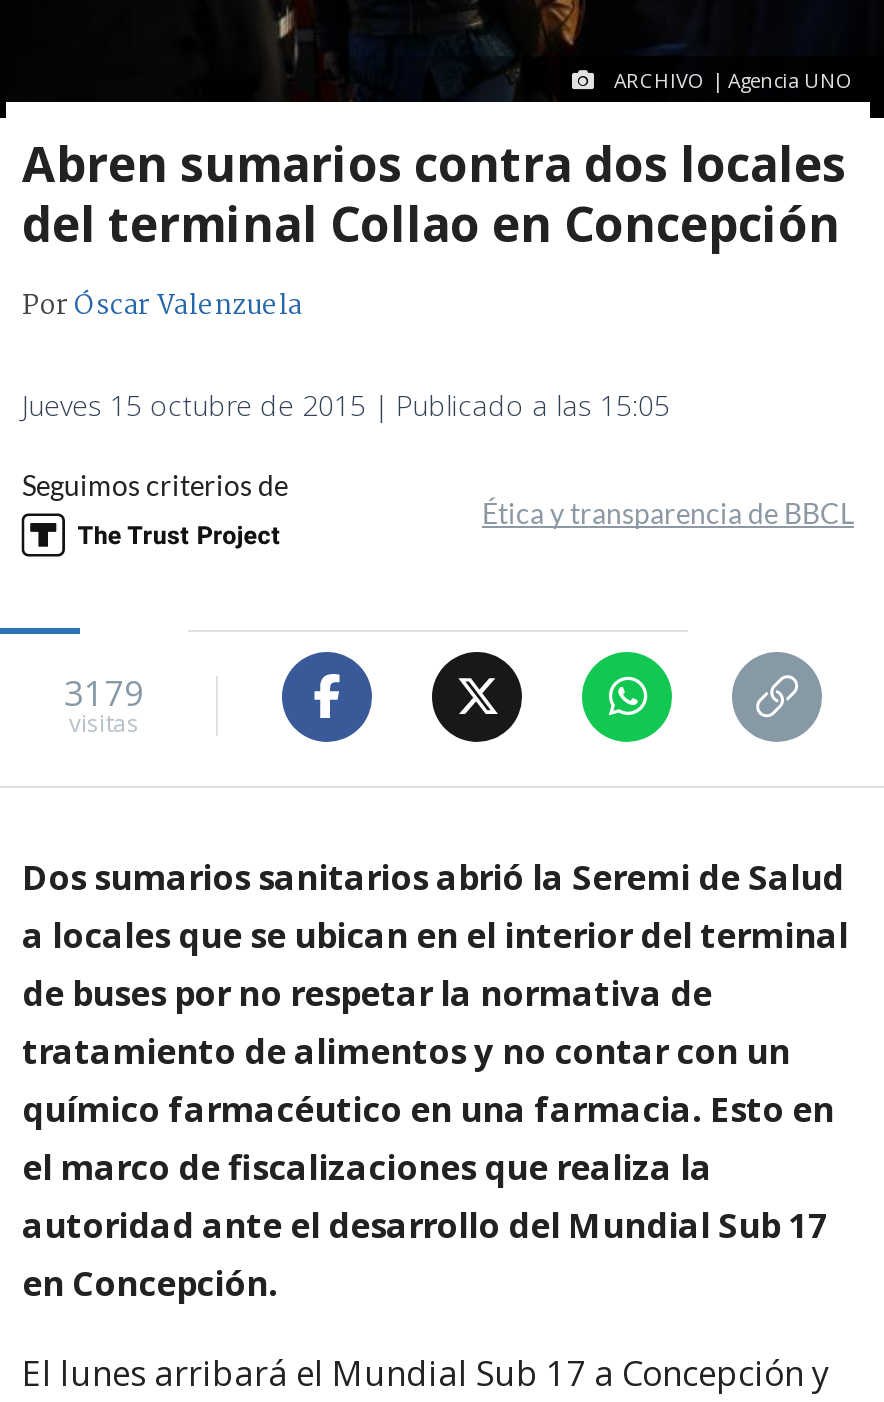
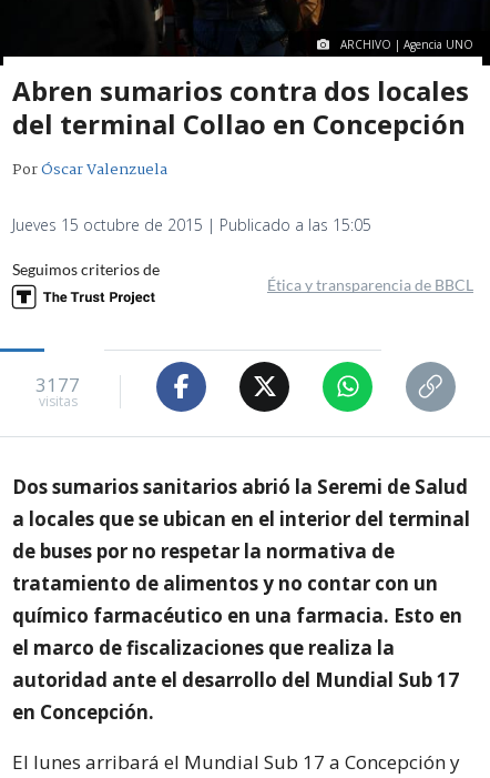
- 3179
+ 3177
